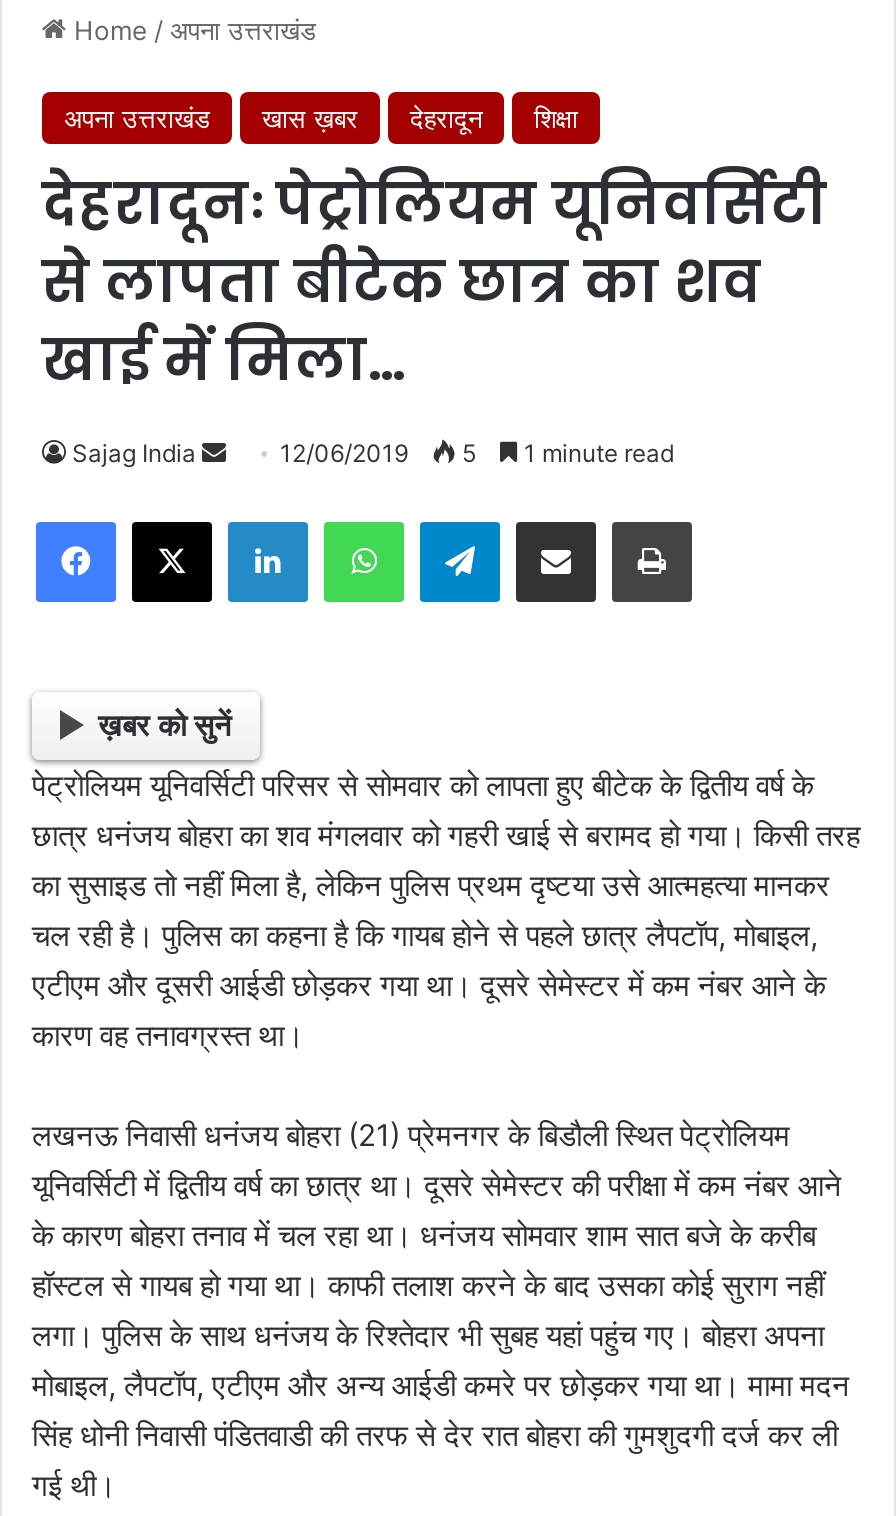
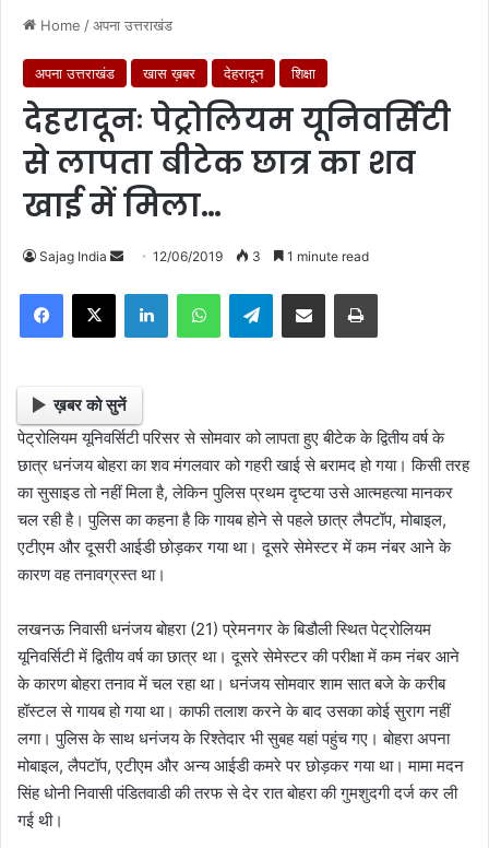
- 5
+ 3
